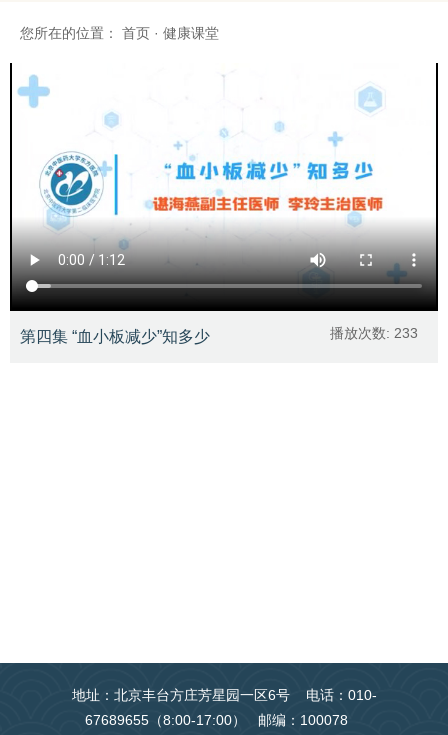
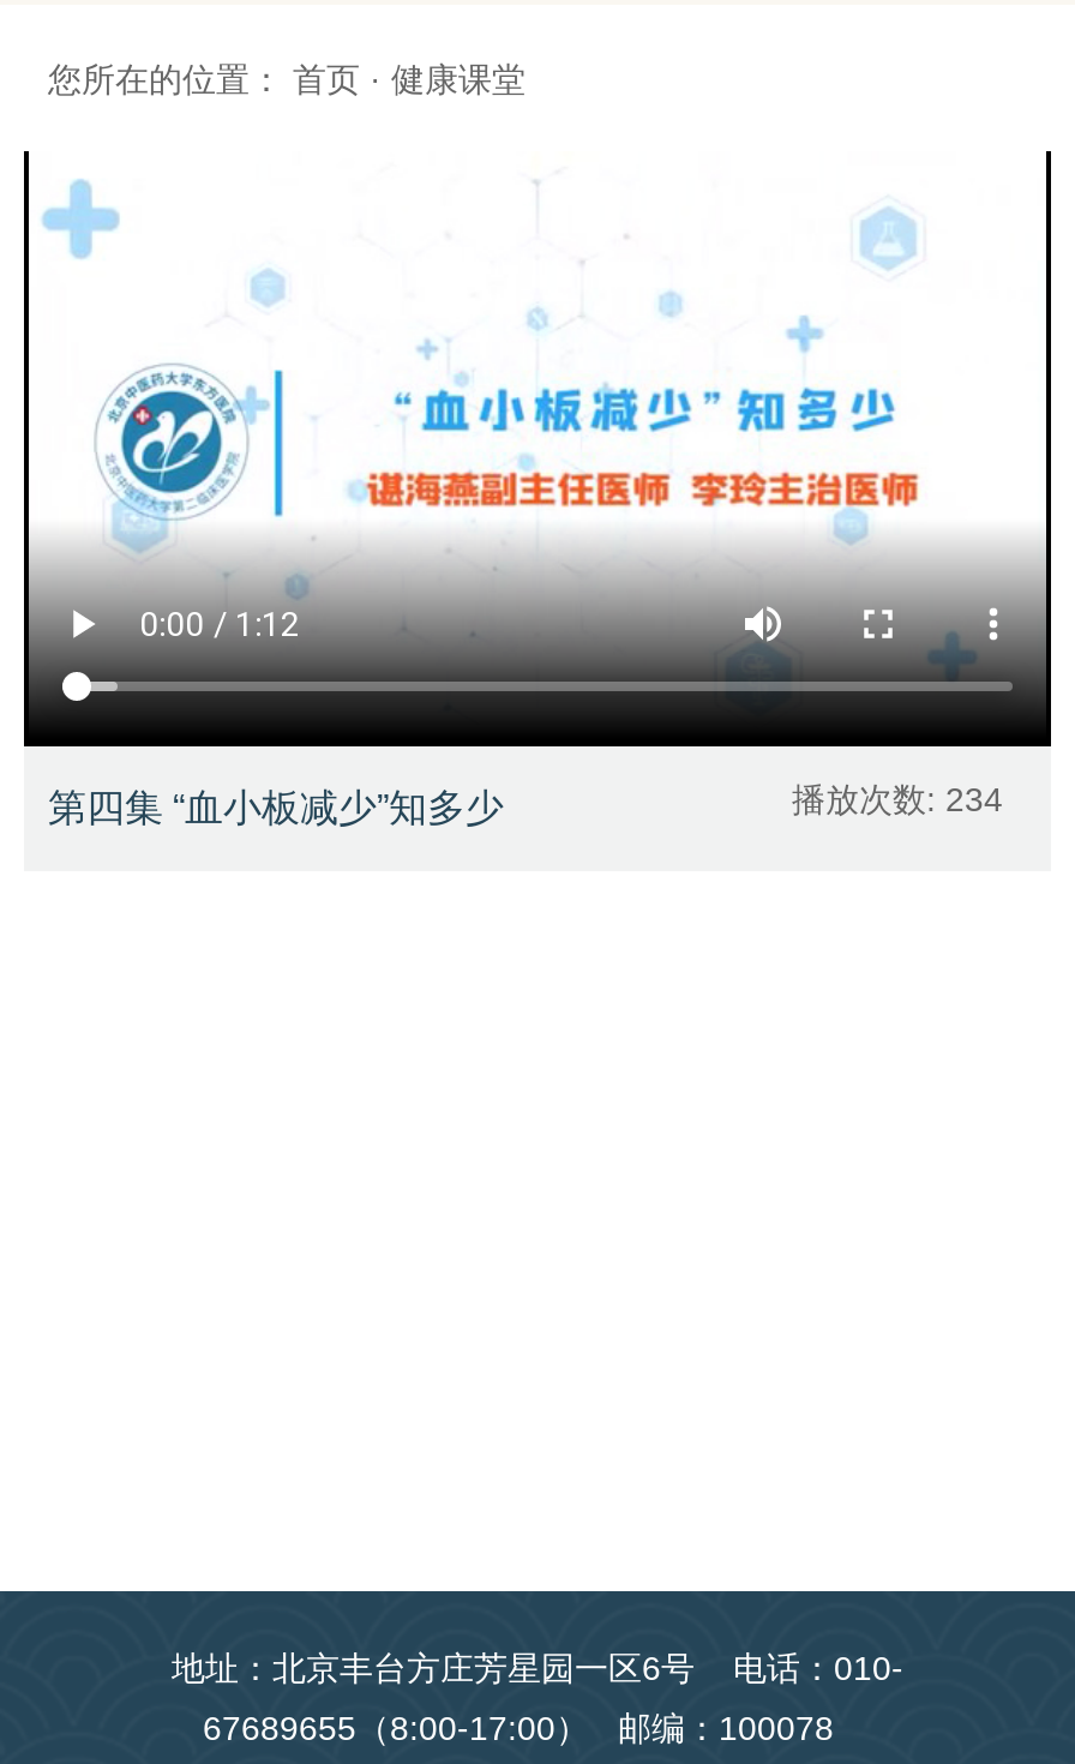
- 播放次数: 233
+ 播放次数: 234
